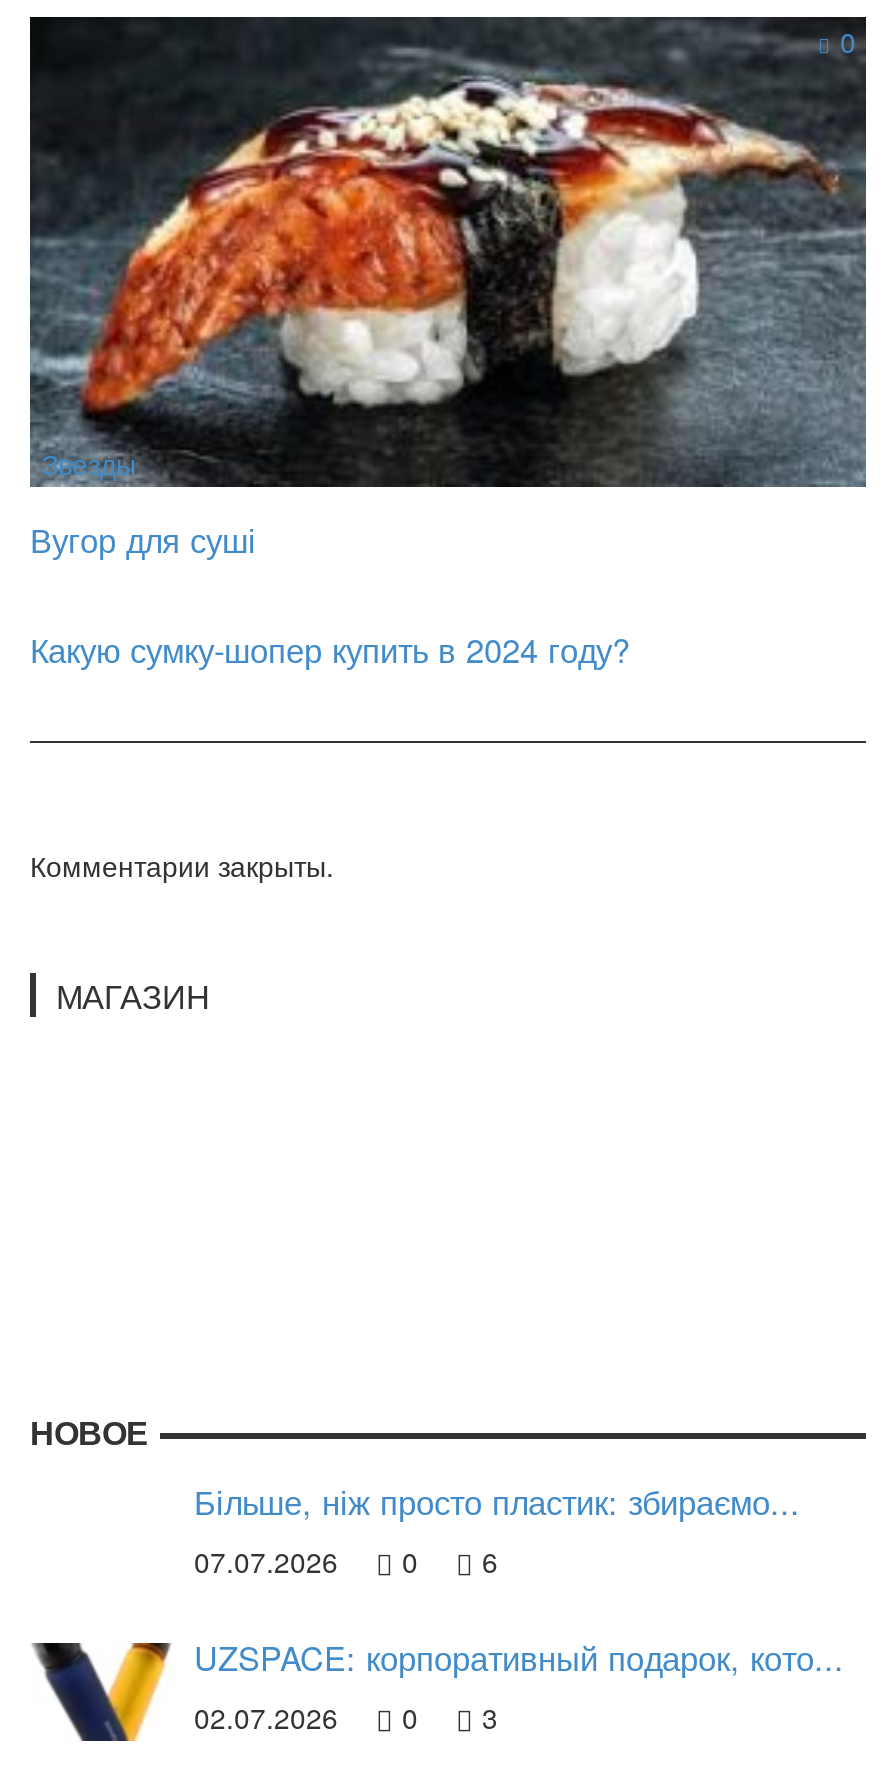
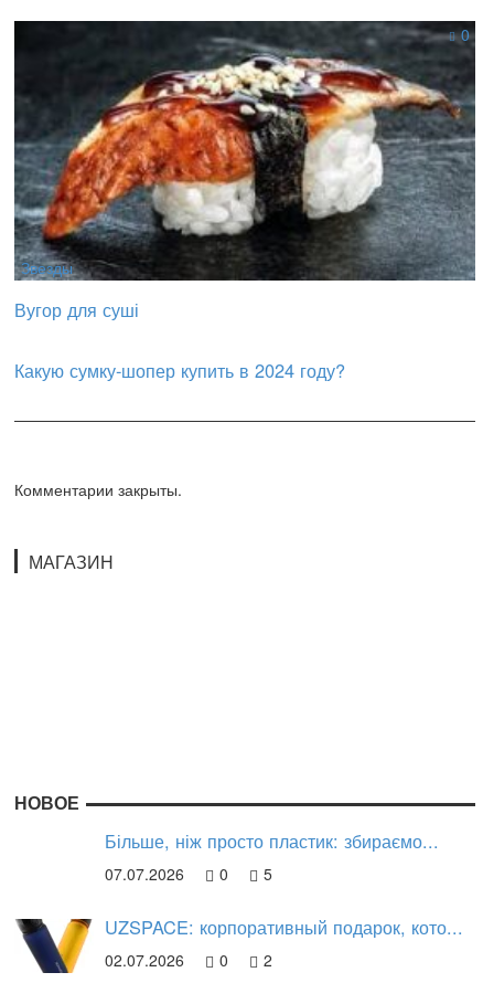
- 07.07.2026 0 6
+ 07.07.2026 0 5

- 02.07.2026 0 3
+ 02.07.2026 0 2
